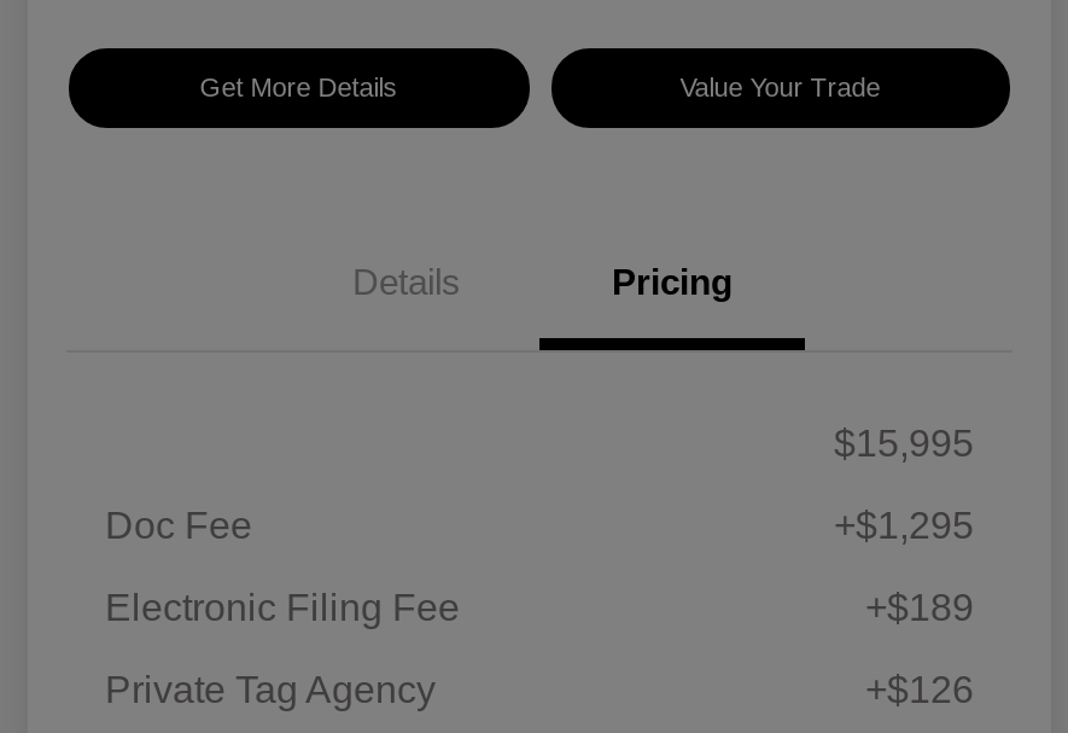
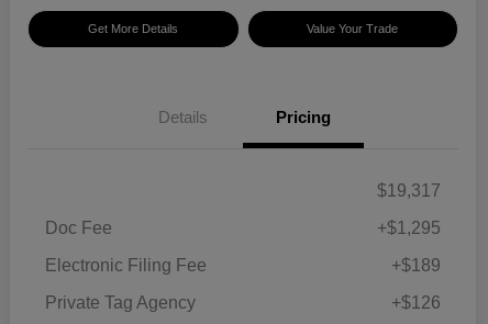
- $15,995
+ $19,317
